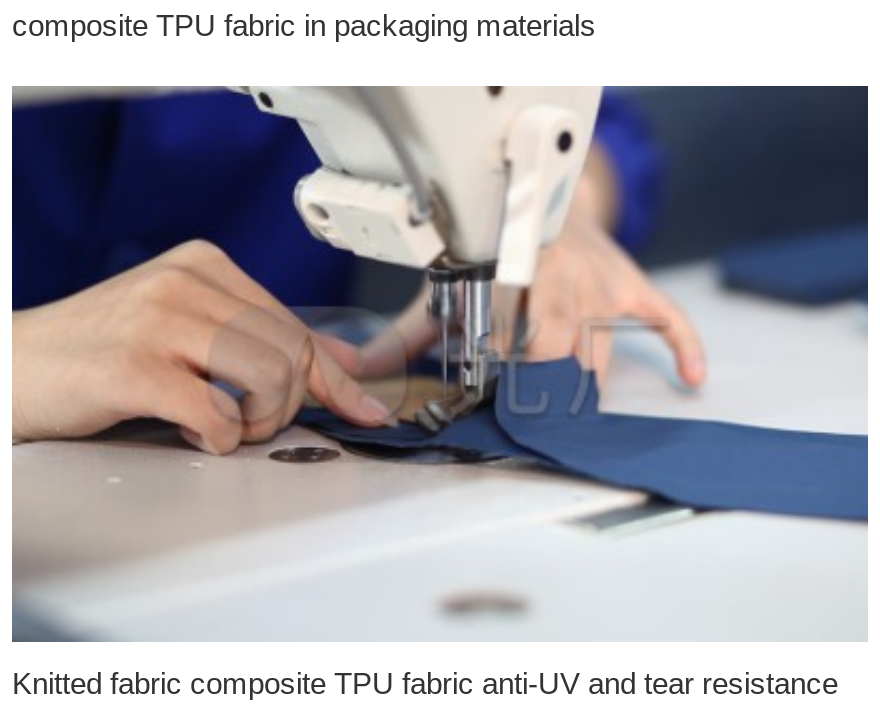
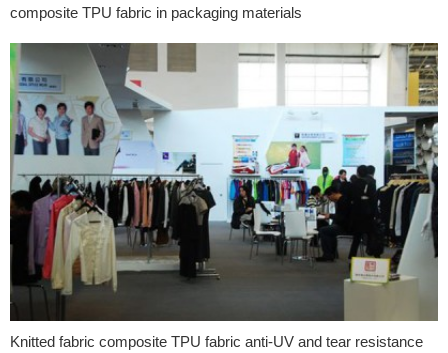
- [image]
+ [image]
